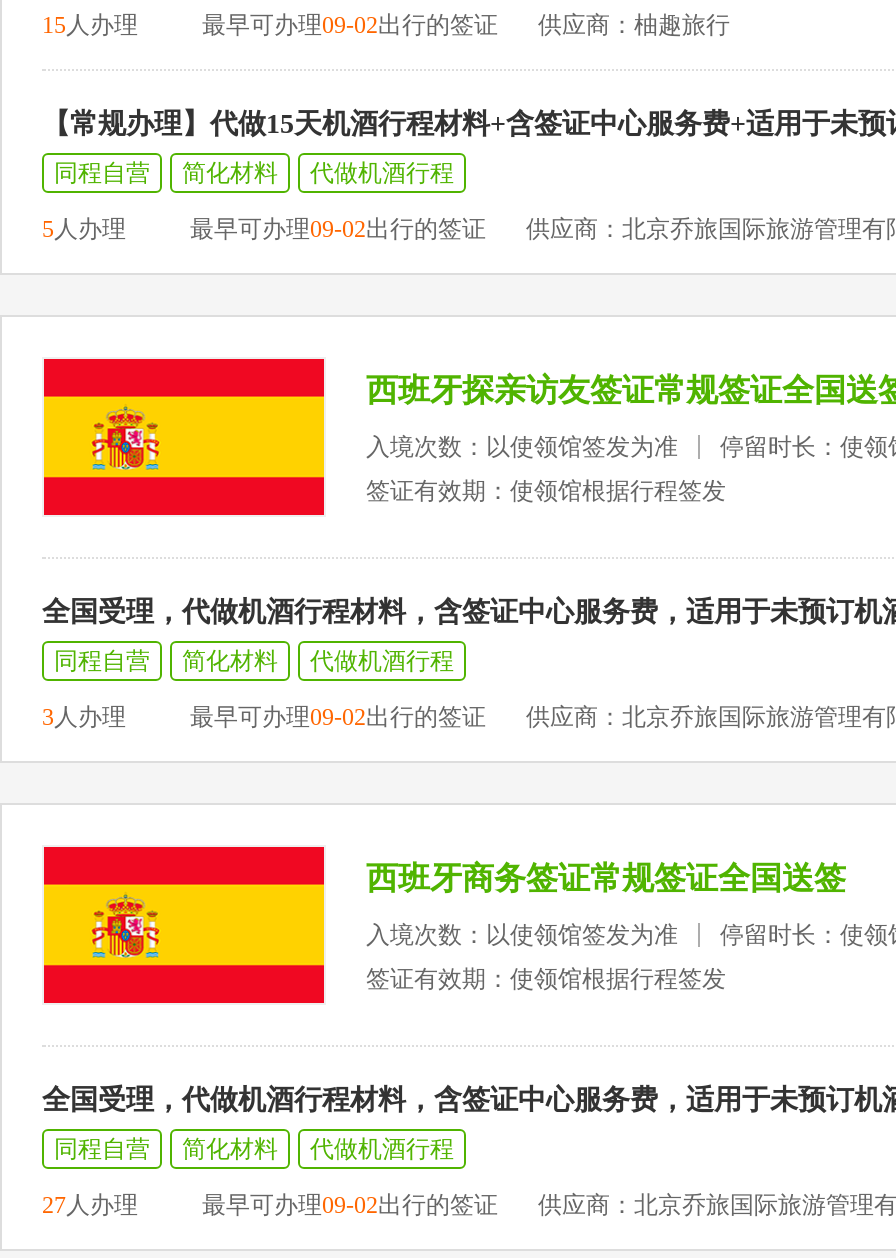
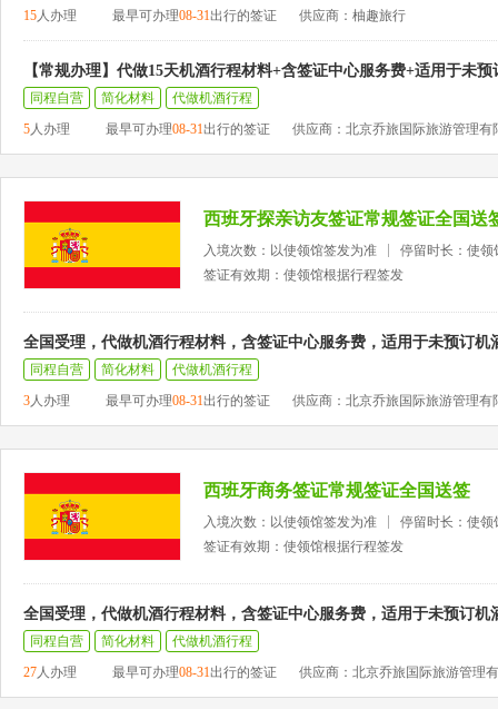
- 最早可办理09-02出行的签证
+ 最早可办理08-31出行的签证

- 最早可办理09-02出行的签证
+ 最早可办理08-31出行的签证

- 最早可办理09-02出行的签证
+ 最早可办理08-31出行的签证

- 最早可办理09-02出行的签证
+ 最早可办理08-31出行的签证
